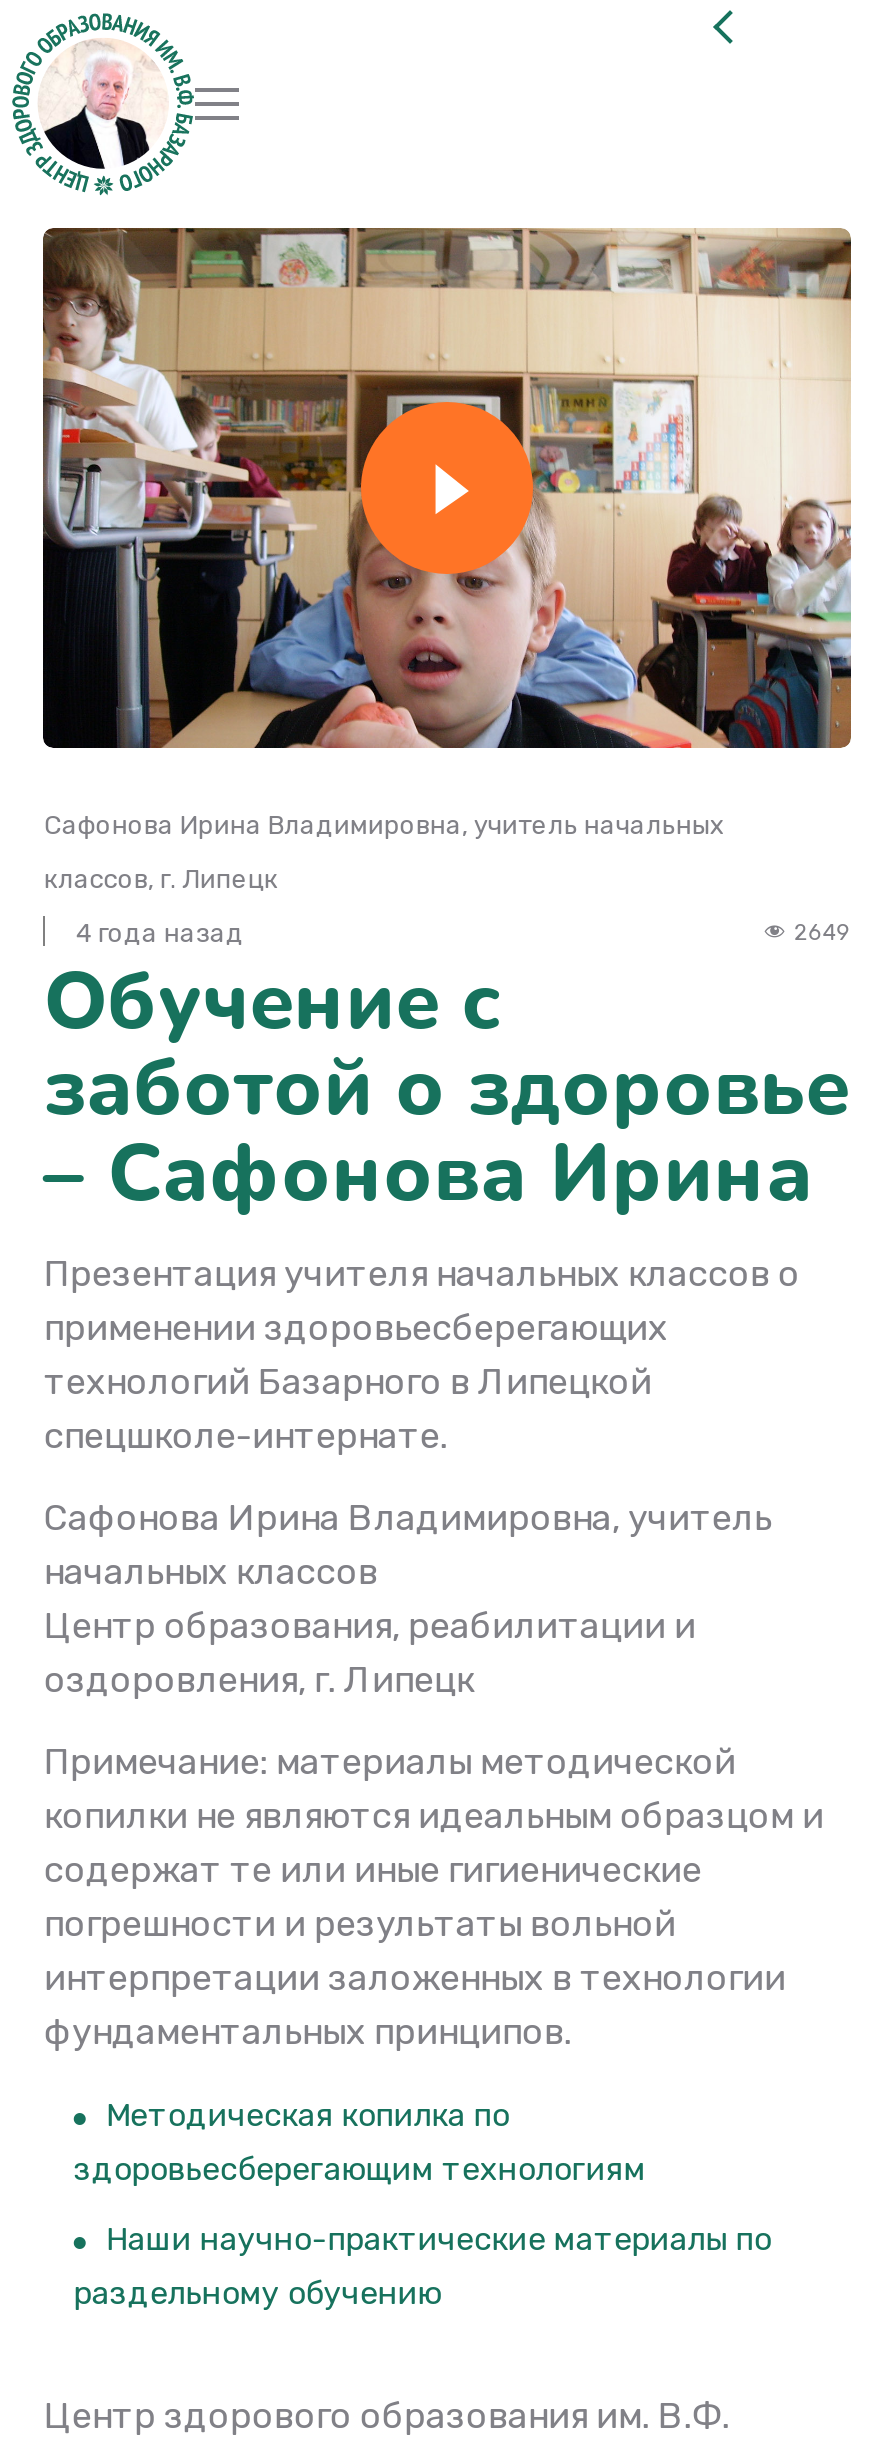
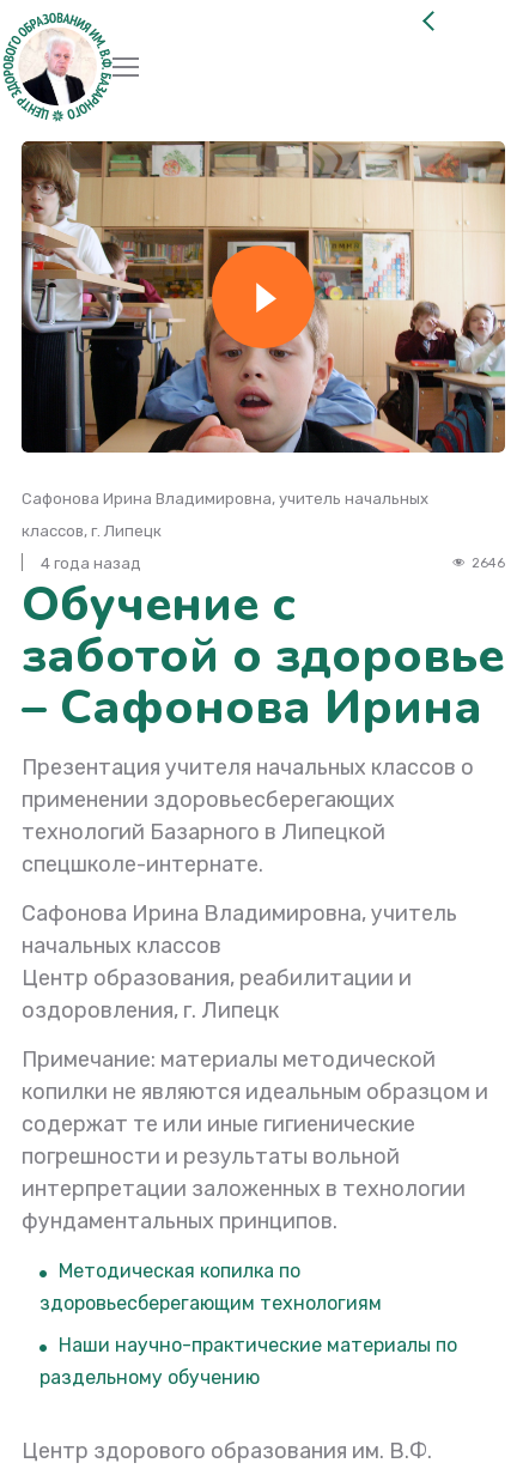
- 2649
+ 2646
